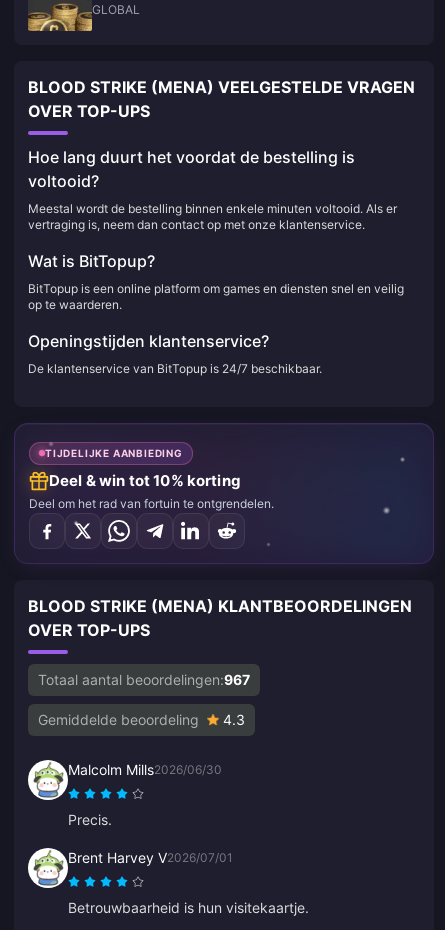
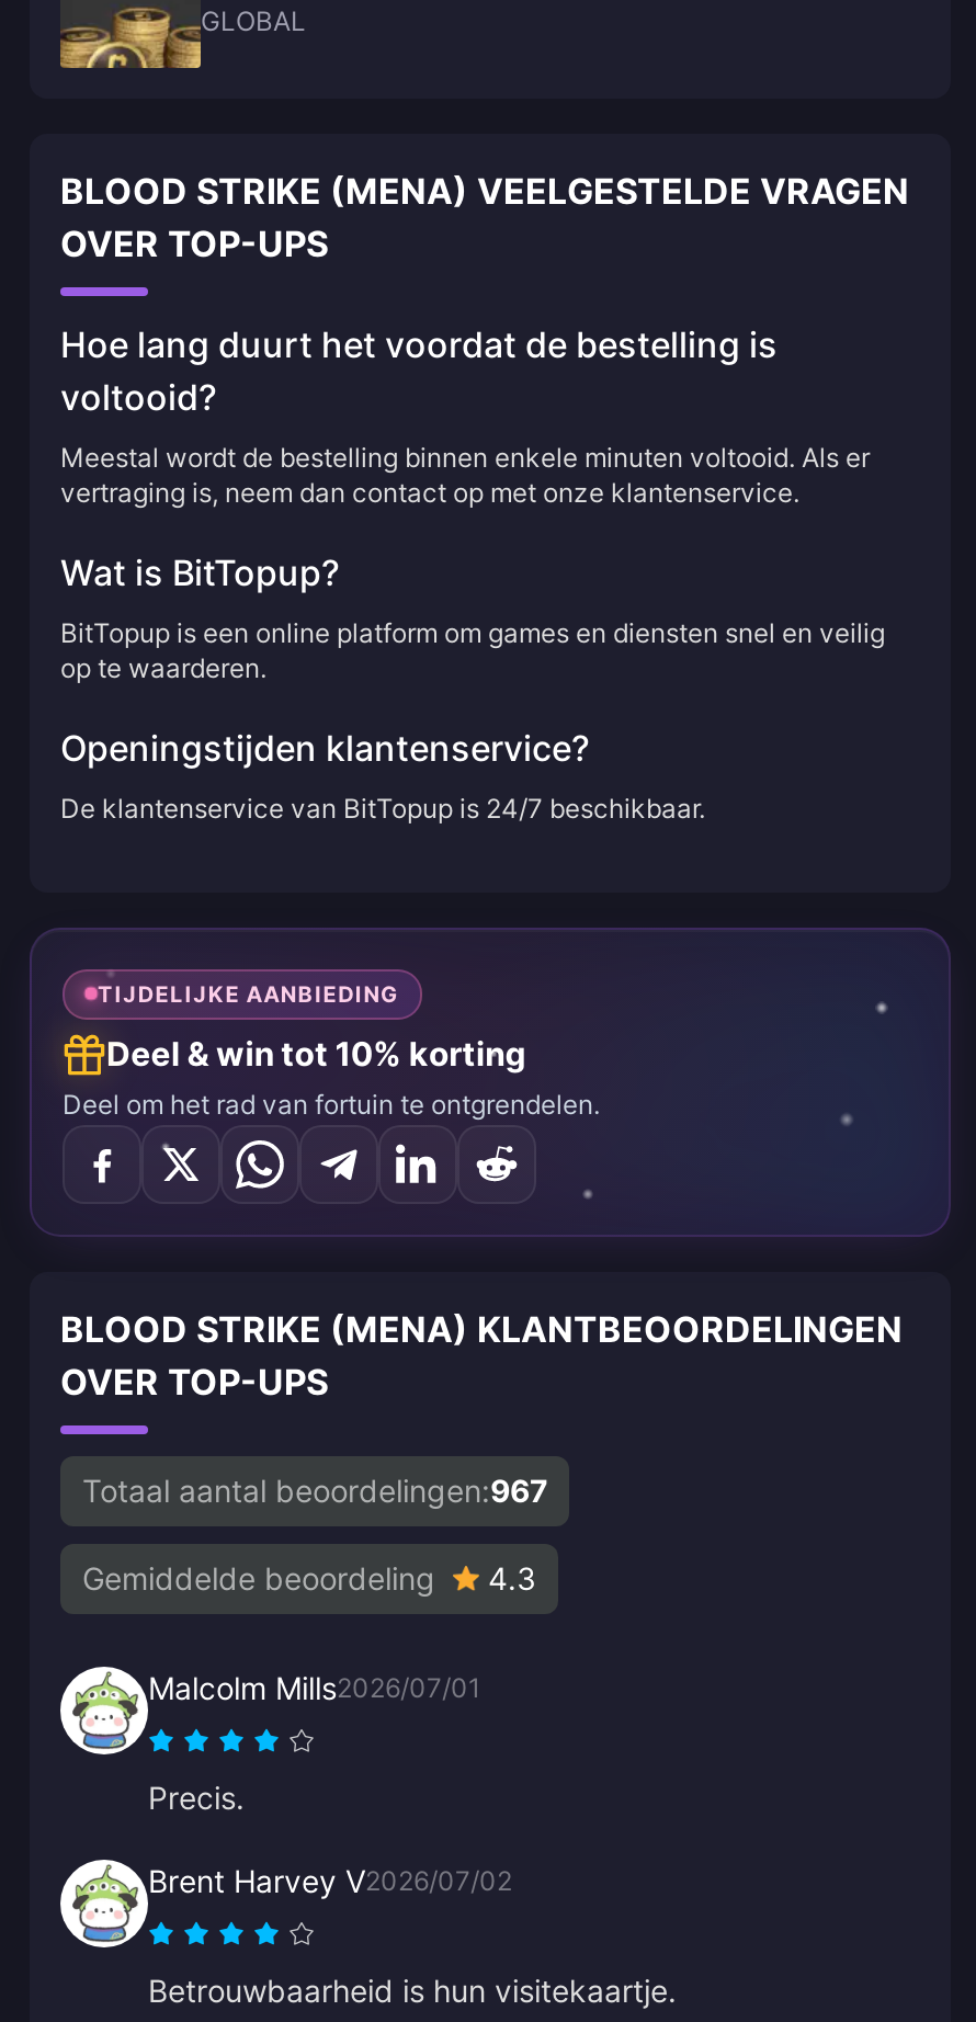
- Malcolm Mills2026/06/30
+ Malcolm Mills2026/07/01

- Brent Harvey V2026/07/01
+ Brent Harvey V2026/07/02
